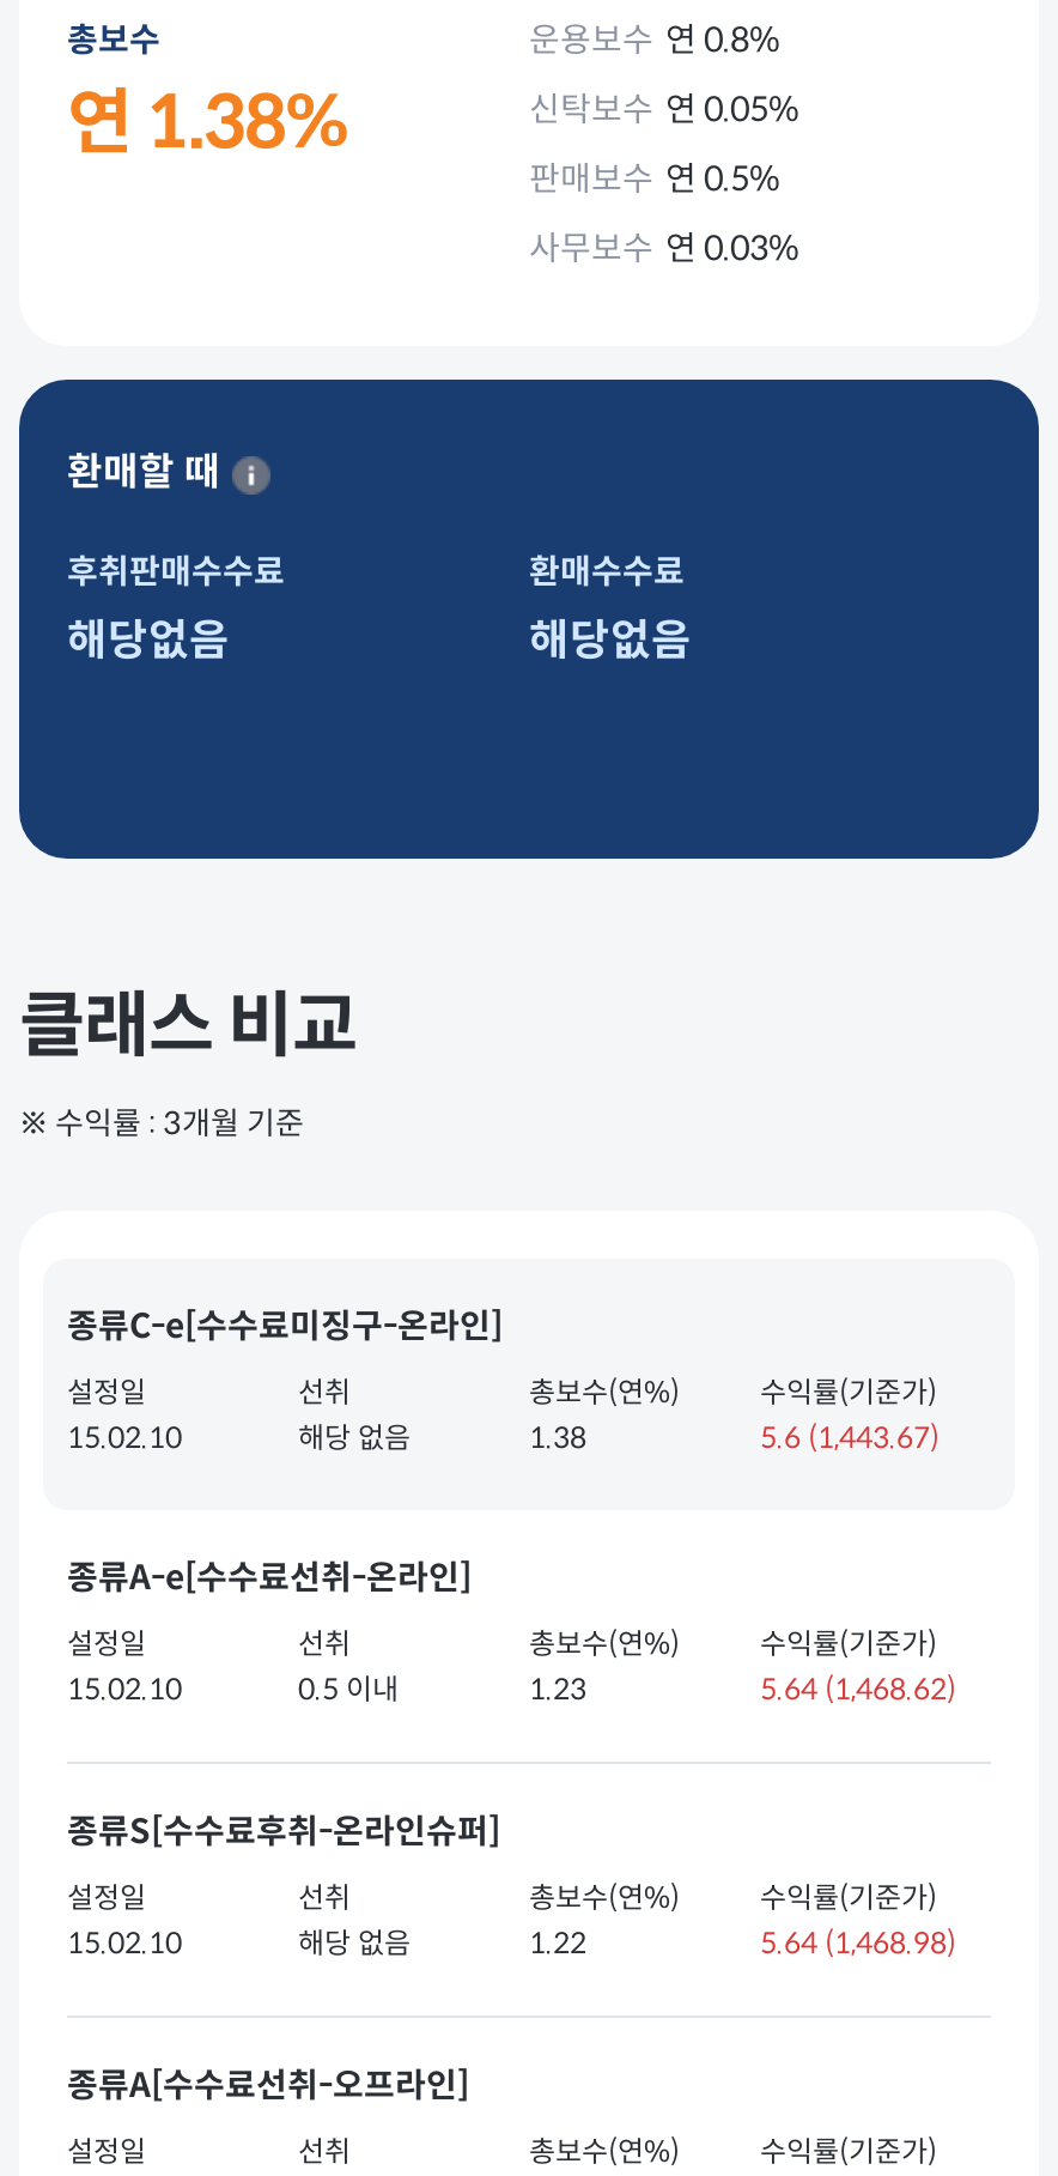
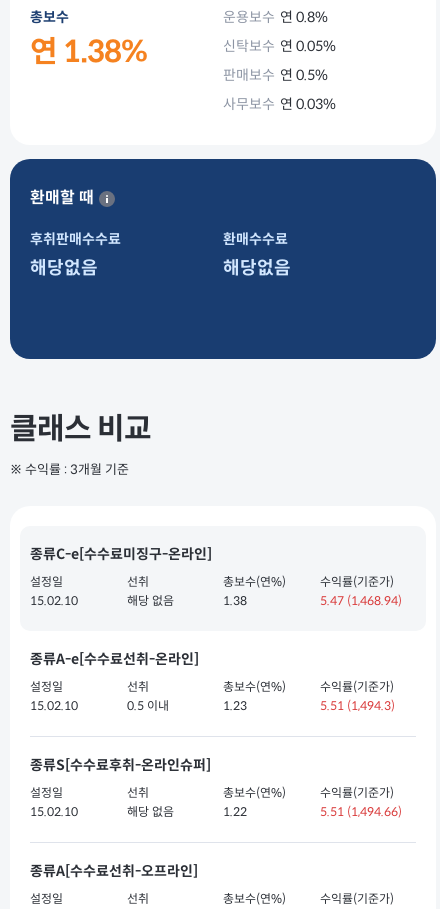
- 5.6 (1,443.67)
+ 5.47 (1,468.94)

- 5.64 (1,468.62)
+ 5.51 (1,494.3)

- 5.64 (1,468.98)
+ 5.51 (1,494.66)
